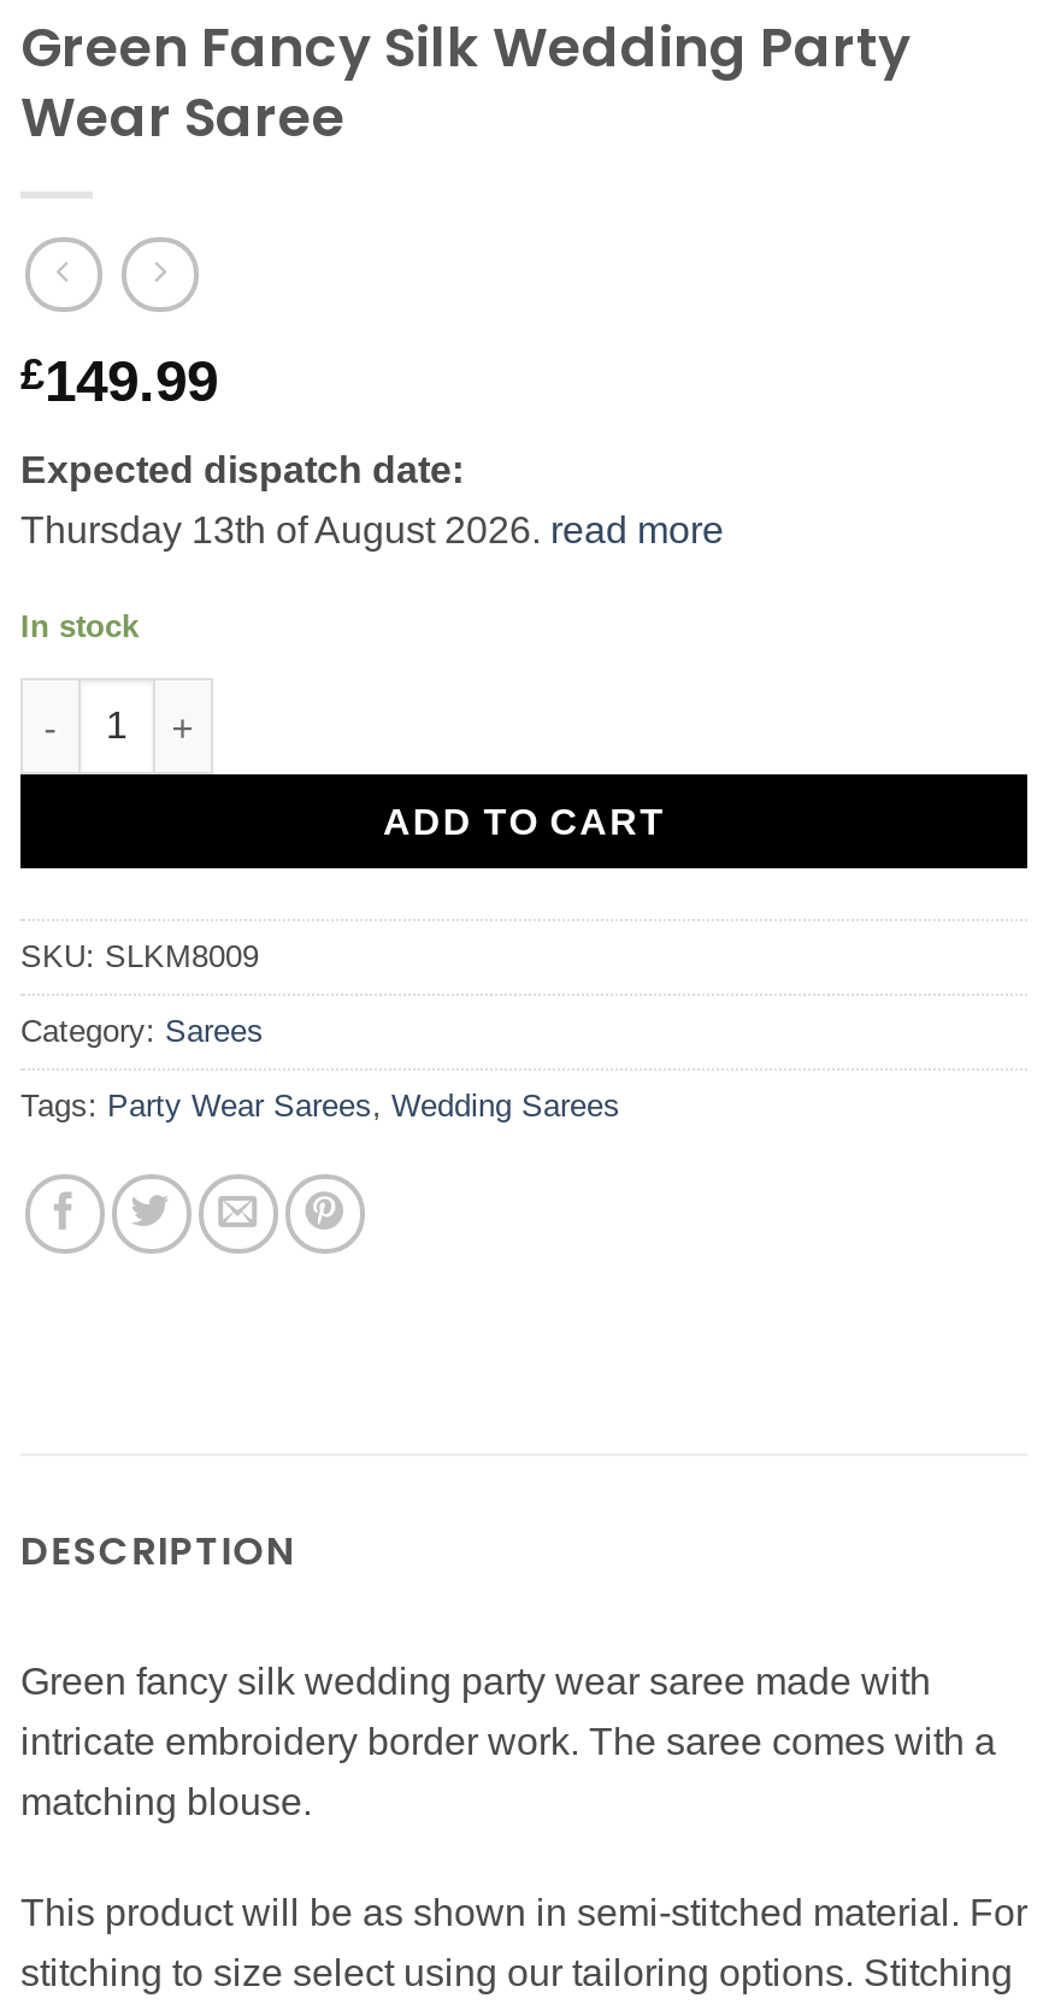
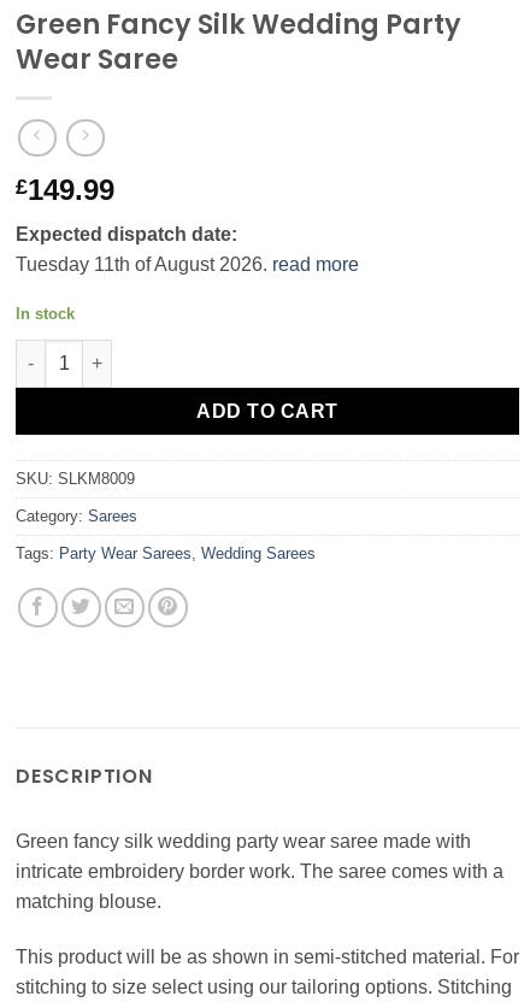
- Thursday 13th of August 2026. read more
+ Tuesday 11th of August 2026. read more
